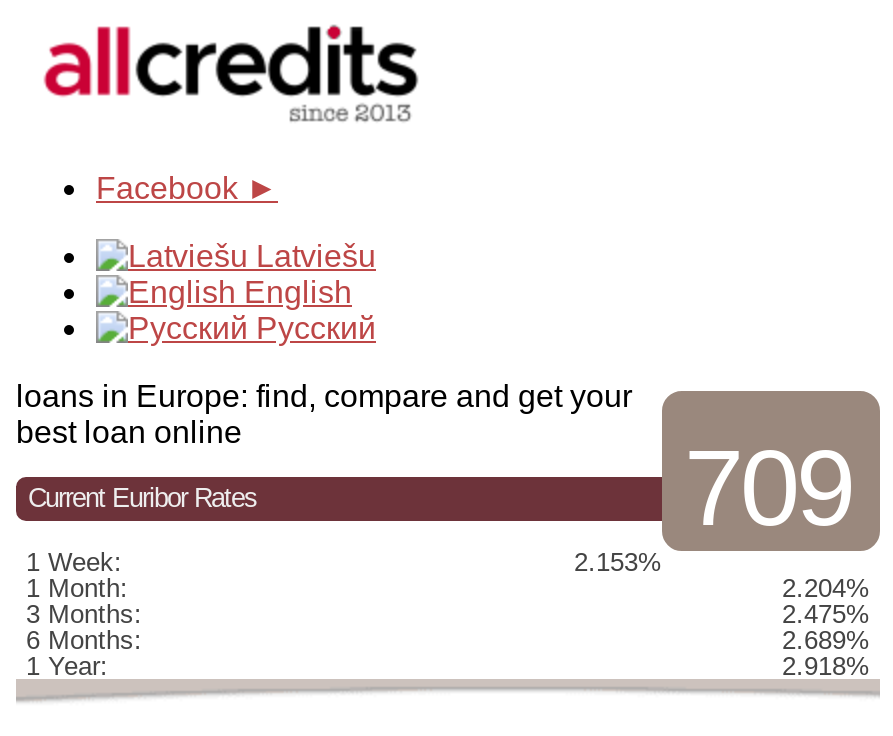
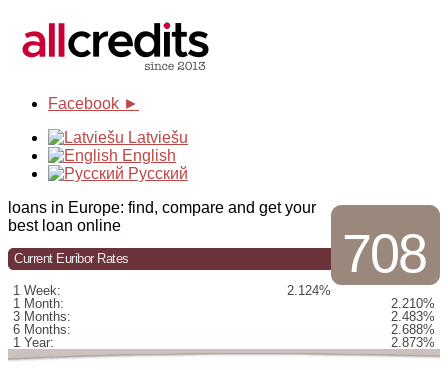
- 709
+ 708

- 2.153%
+ 2.124%

- 2.204%
+ 2.210%

- 2.475%
+ 2.483%

- 2.689%
+ 2.688%

- 2.918%
+ 2.873%
